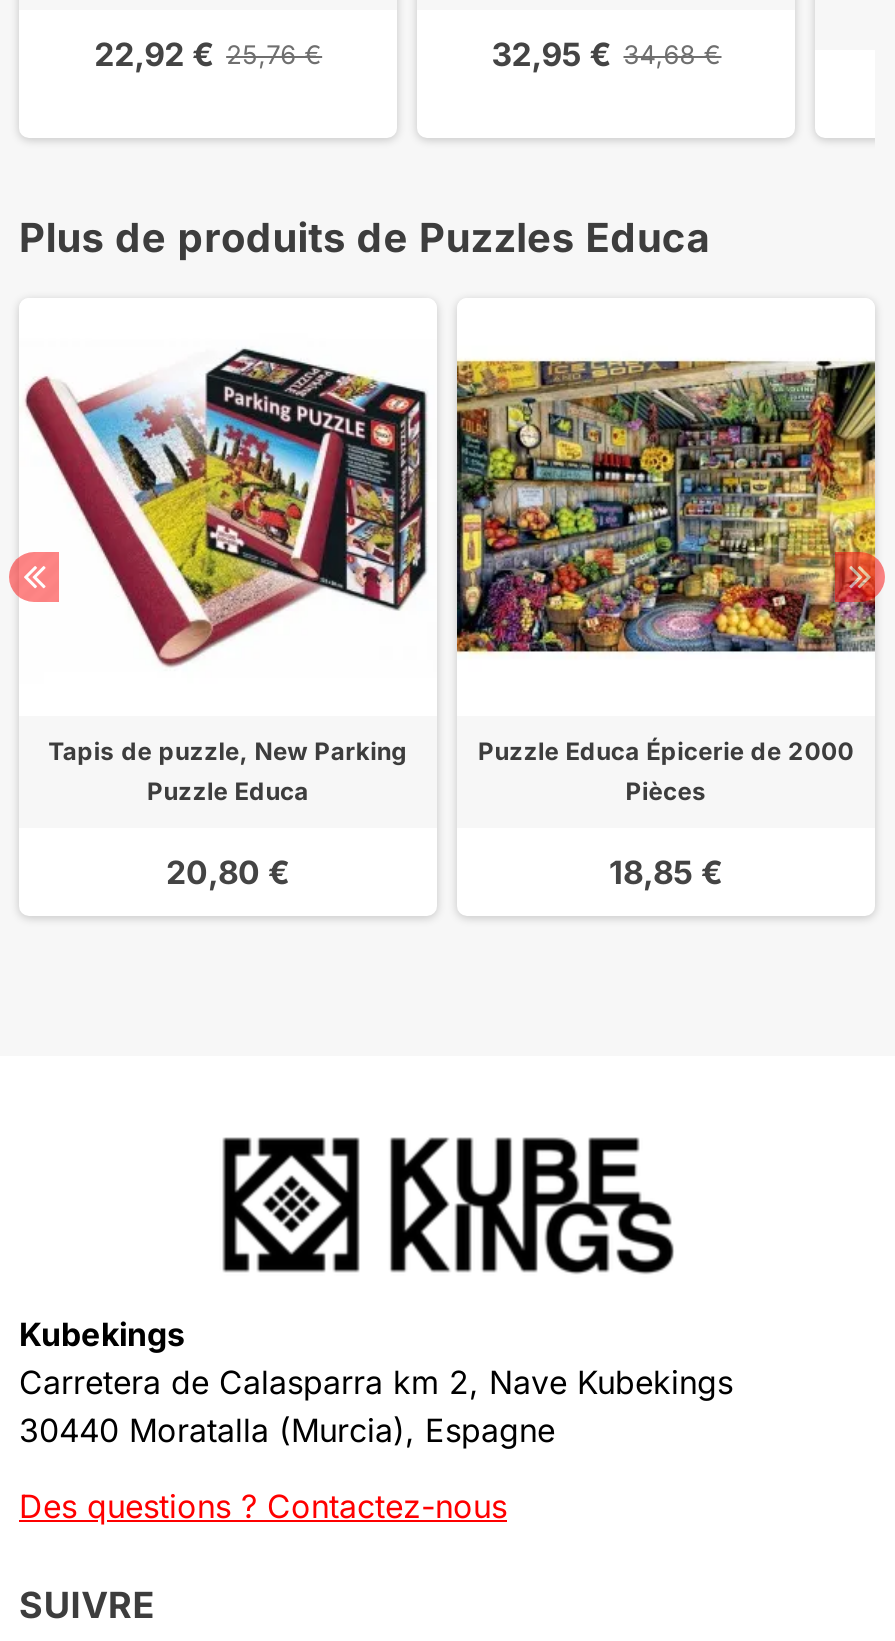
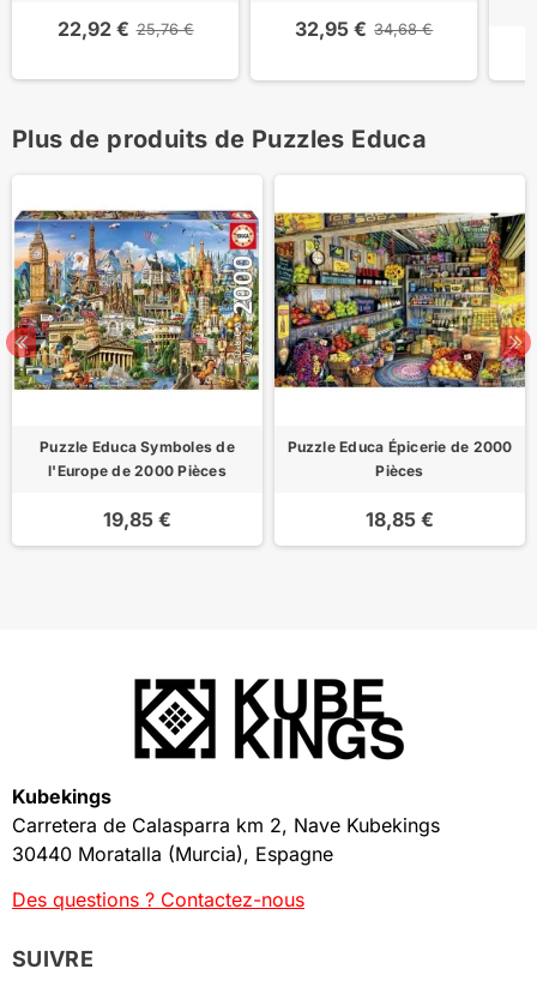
- [image]
- Tapis de puzzle, New Parking
- Puzzle Educa
+ [image]
+ Puzzle Educa Symboles de
+ l'Europe de 2000 Pièces

- 20,80 €
+ 19,85 €
